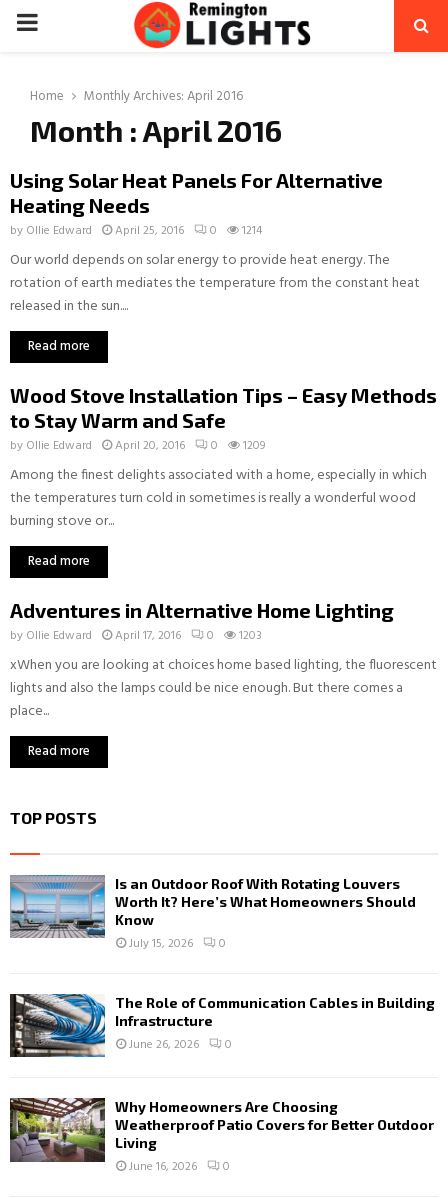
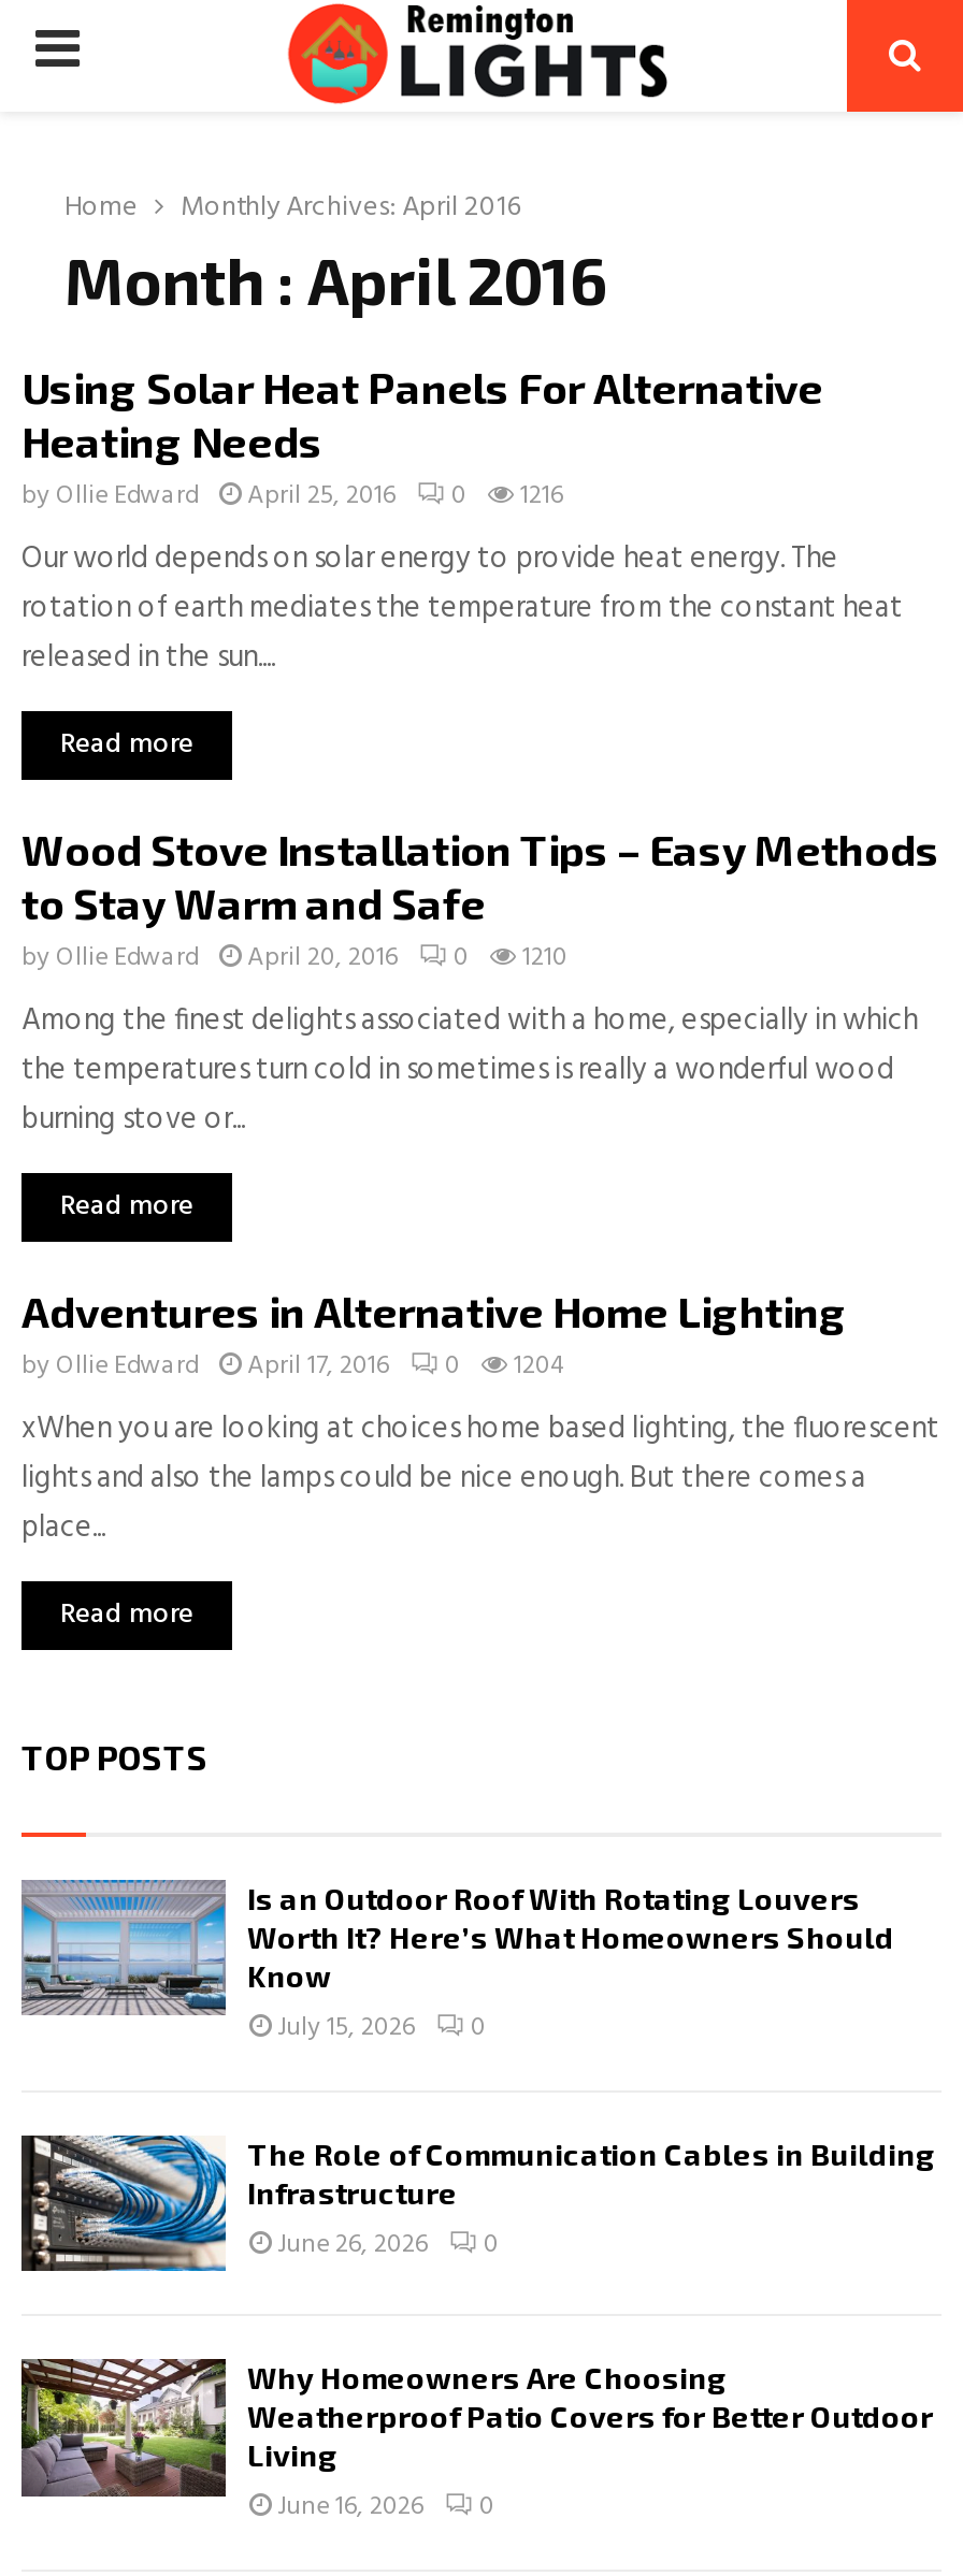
- by Ollie Edward April 25, 2016 0 1214
+ by Ollie Edward April 25, 2016 0 1216

- by Ollie Edward April 20, 2016 0 1209
+ by Ollie Edward April 20, 2016 0 1210

- by Ollie Edward April 17, 2016 0 1203
+ by Ollie Edward April 17, 2016 0 1204
